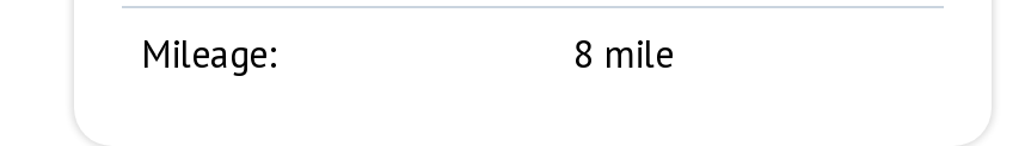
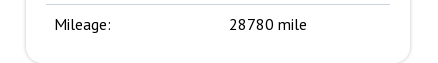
- 8 mile
+ 28780 mile
